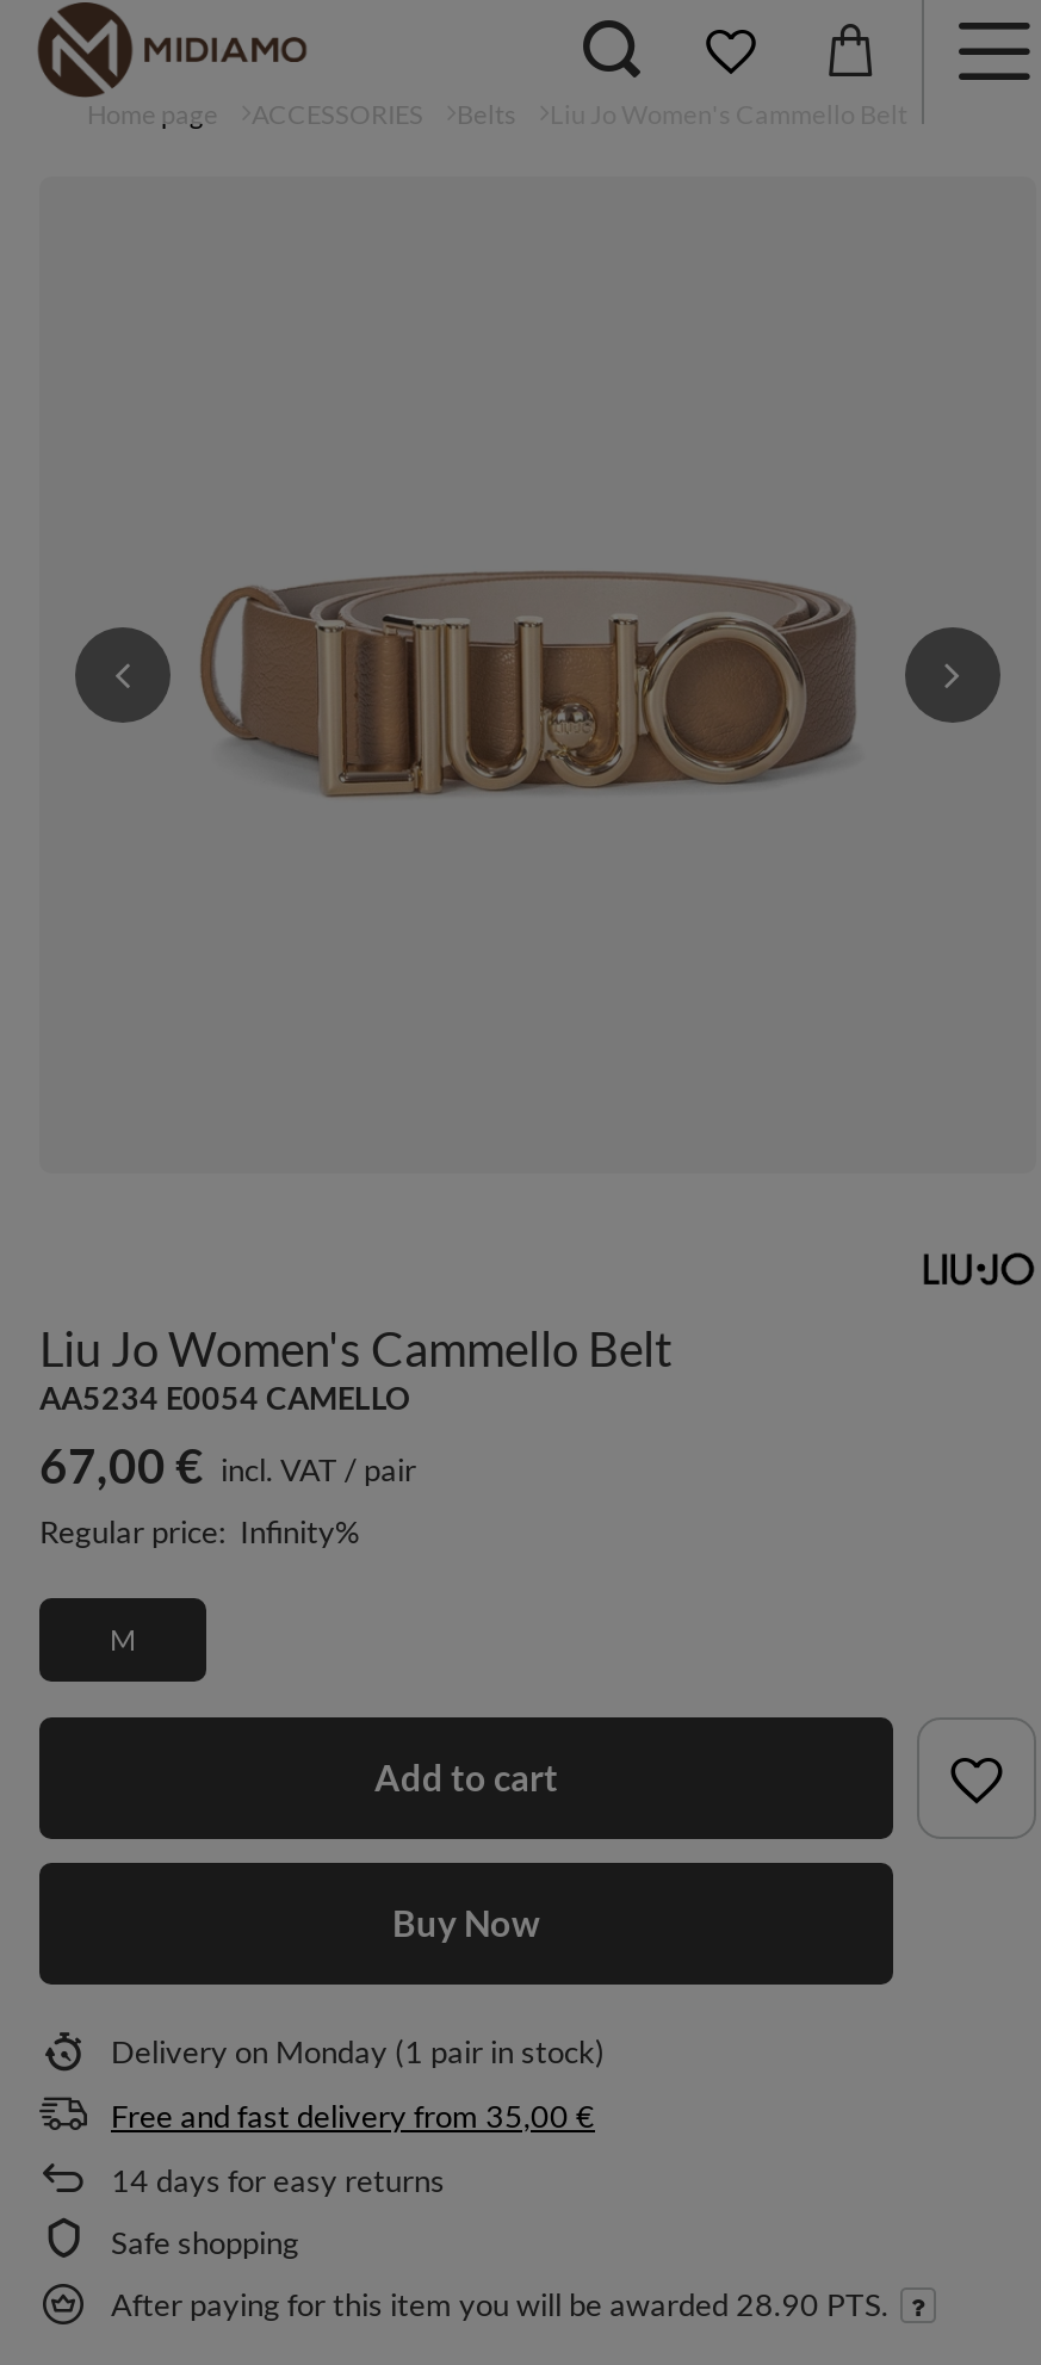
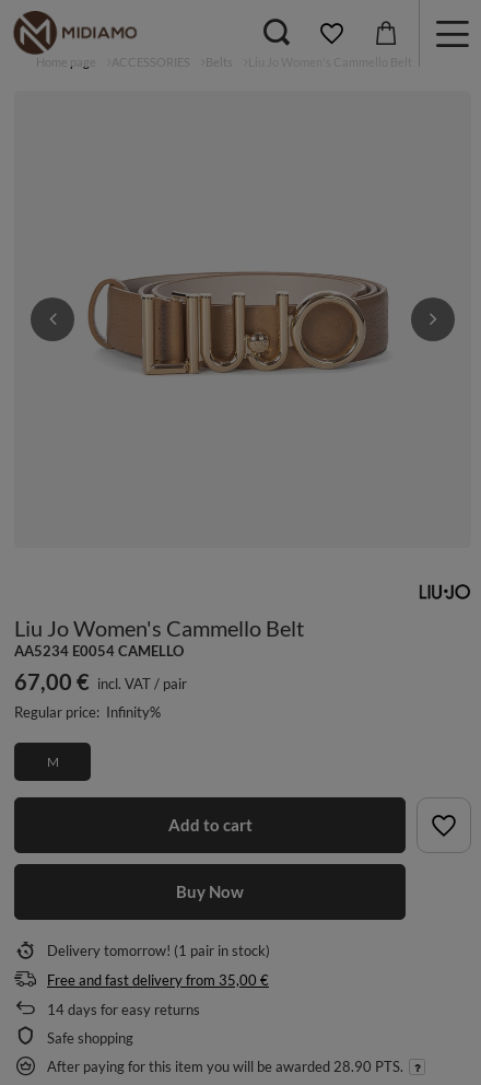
- Delivery on Monday (1 pair in stock)
+ Delivery tomorrow! (1 pair in stock)
